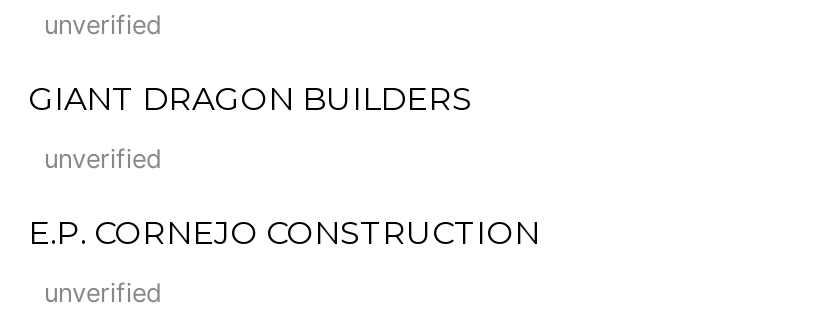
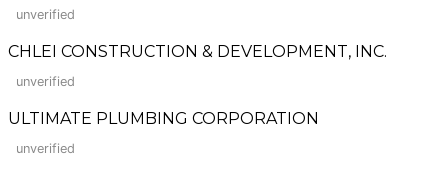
- GIANT DRAGON BUILDERS
+ CHLEI CONSTRUCTION & DEVELOPMENT, INC.

- E.P. CORNEJO CONSTRUCTION
+ ULTIMATE PLUMBING CORPORATION
